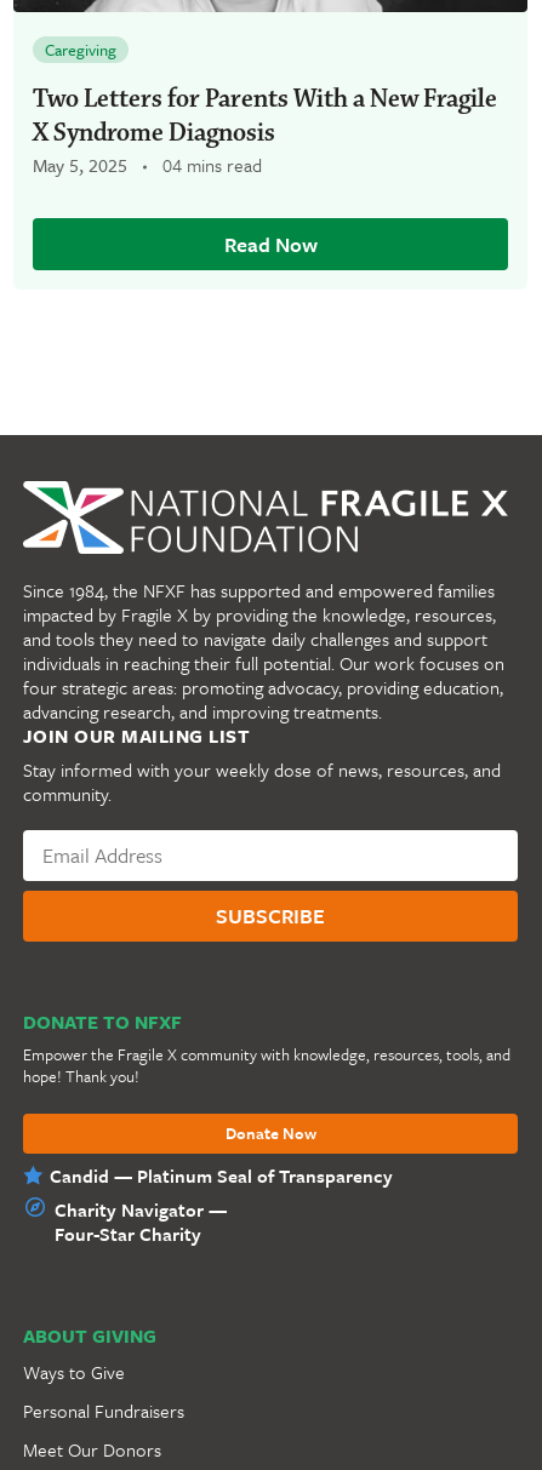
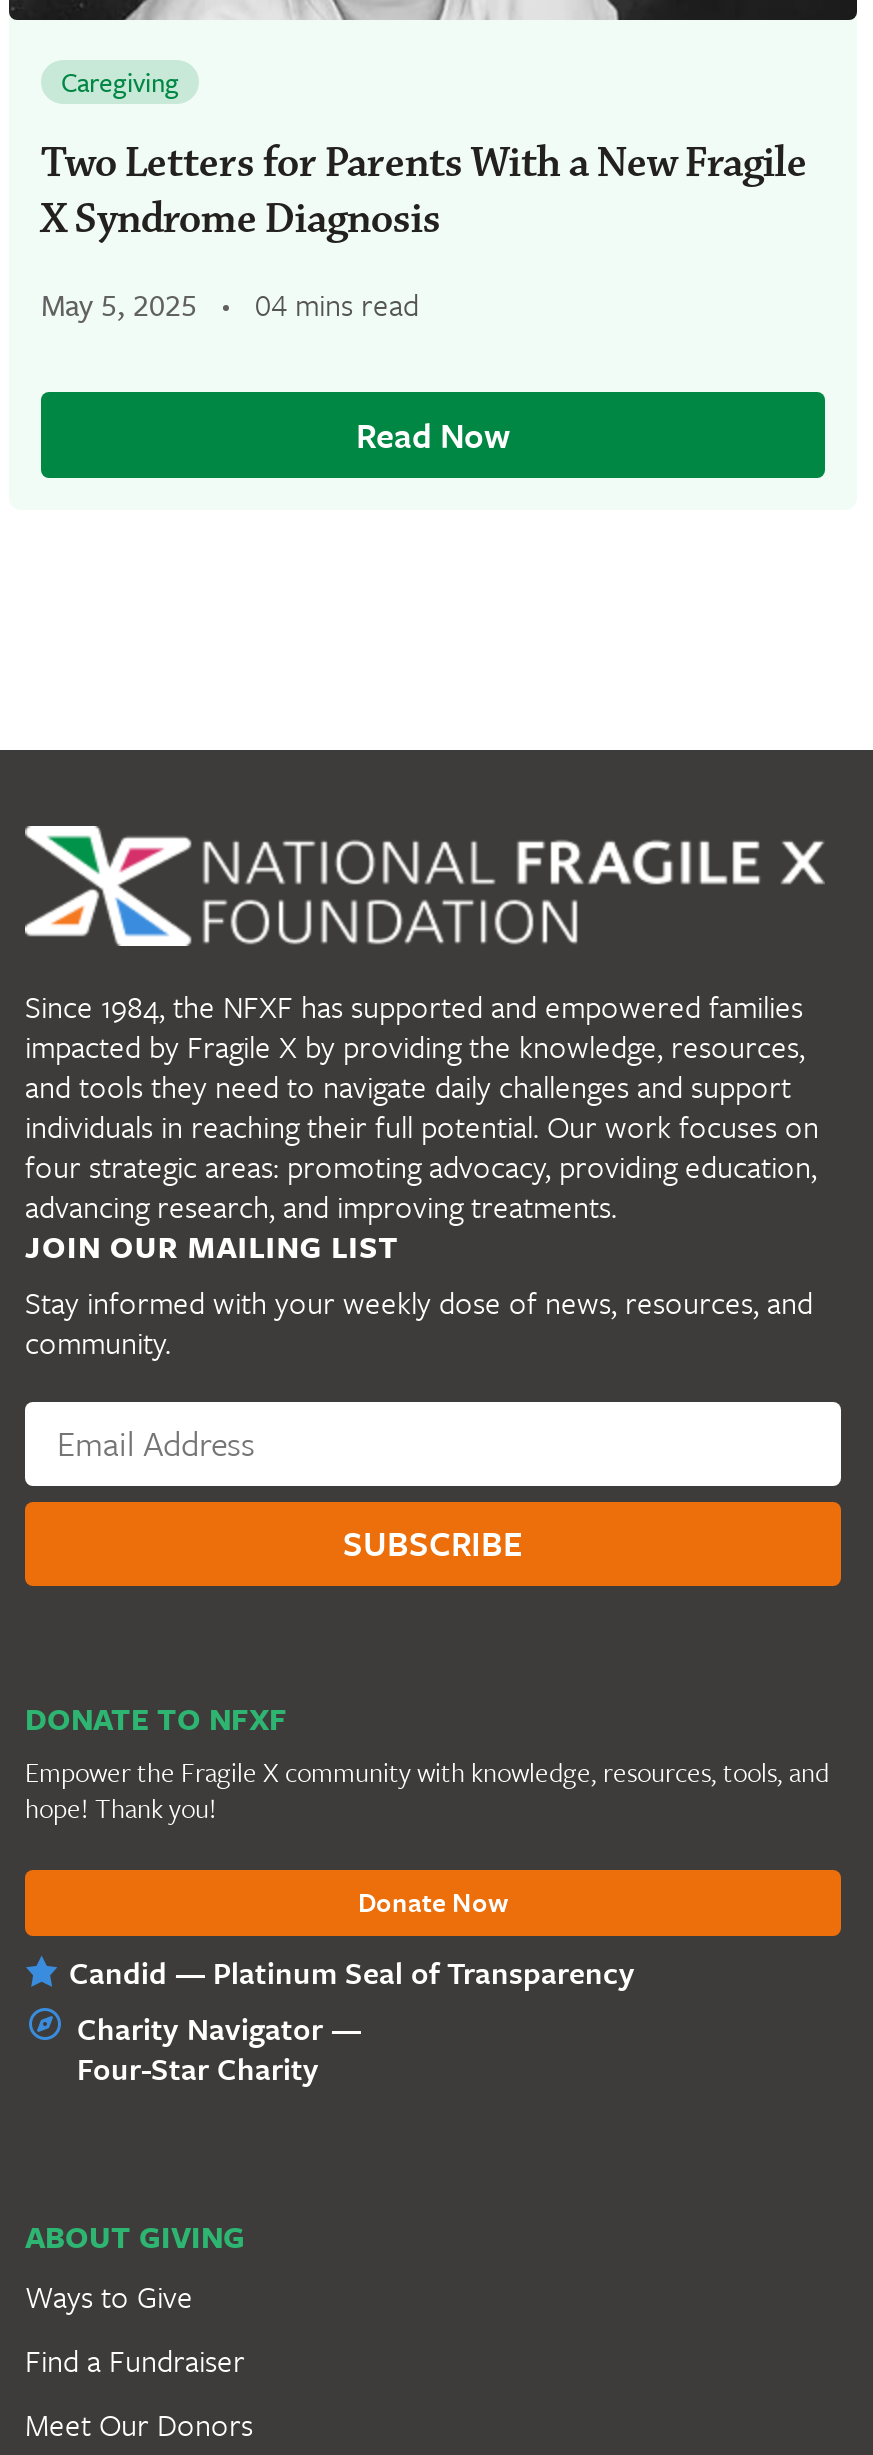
- Personal Fundraisers
+ Find a Fundraiser
